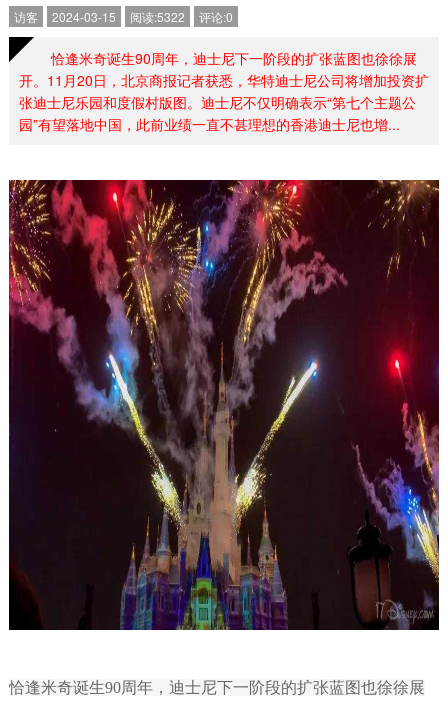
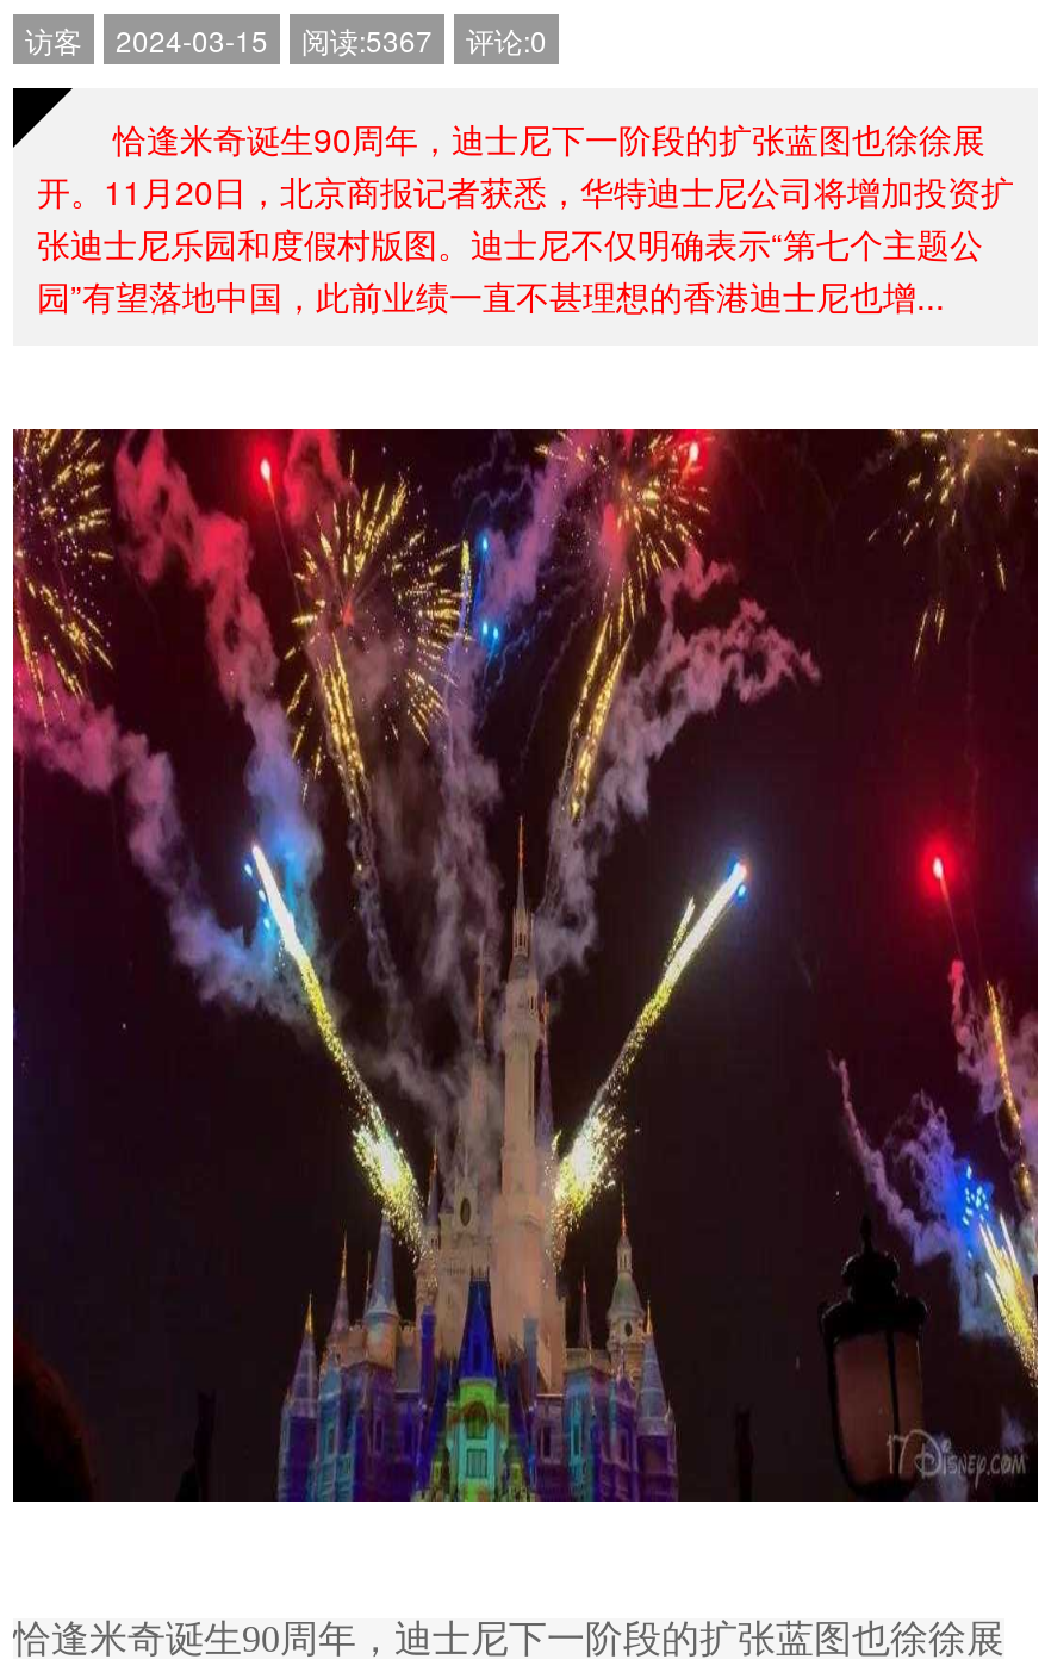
- 访客 2024-03-15 阅读:5322 评论:0
+ 访客 2024-03-15 阅读:5367 评论:0
